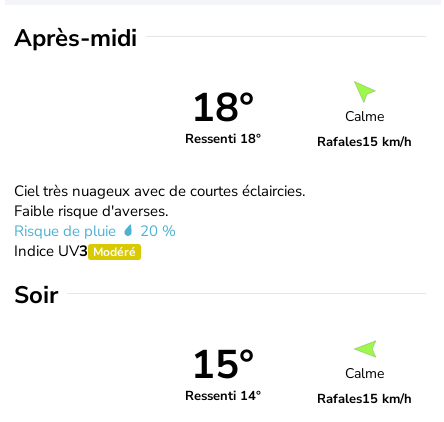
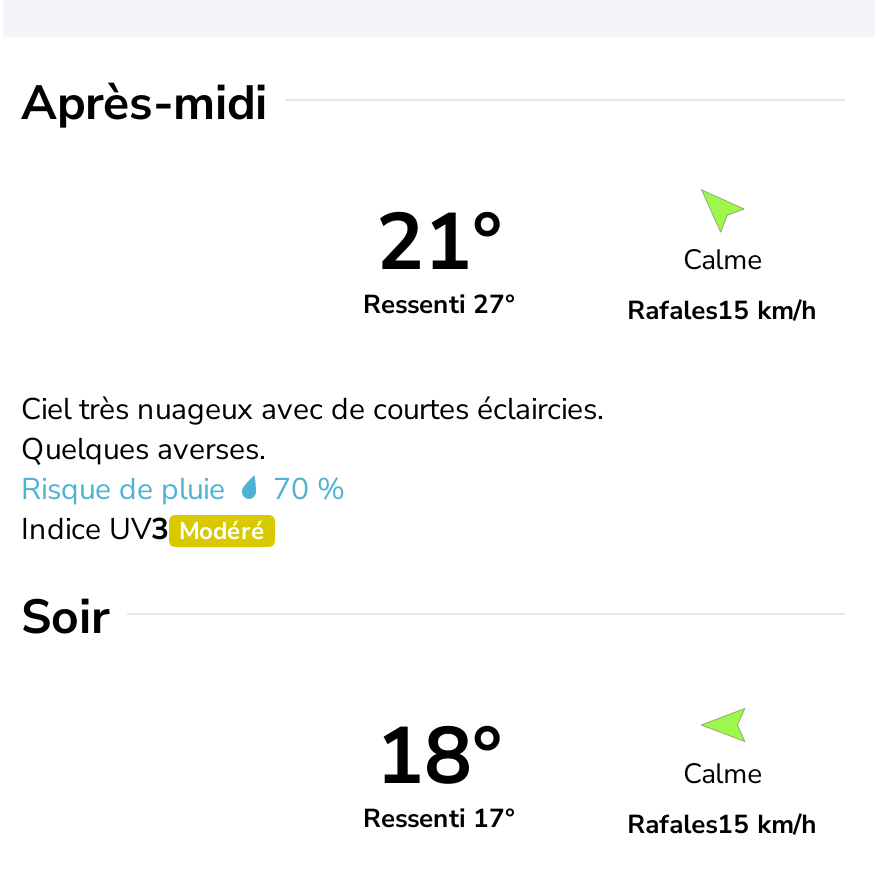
- 18°
+ 21°

- Ressenti 18°
+ Ressenti 27°

- Faible risque d'averses.
+ Quelques averses.

- Risque de pluie 20 %
+ Risque de pluie 70 %

- 15°
+ 18°

- Ressenti 14°
+ Ressenti 17°
